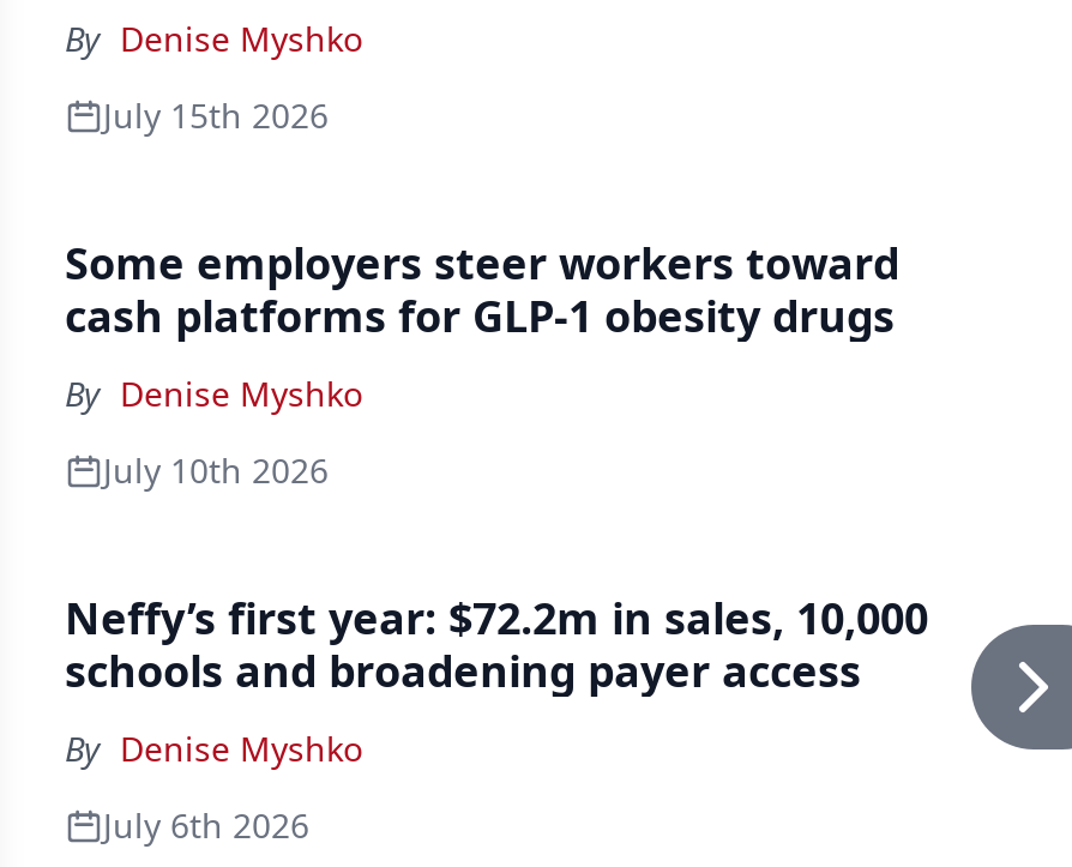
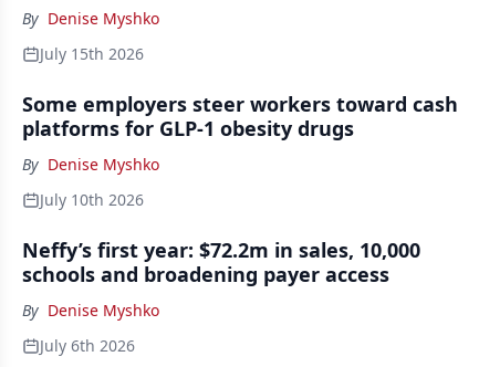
- [image]
